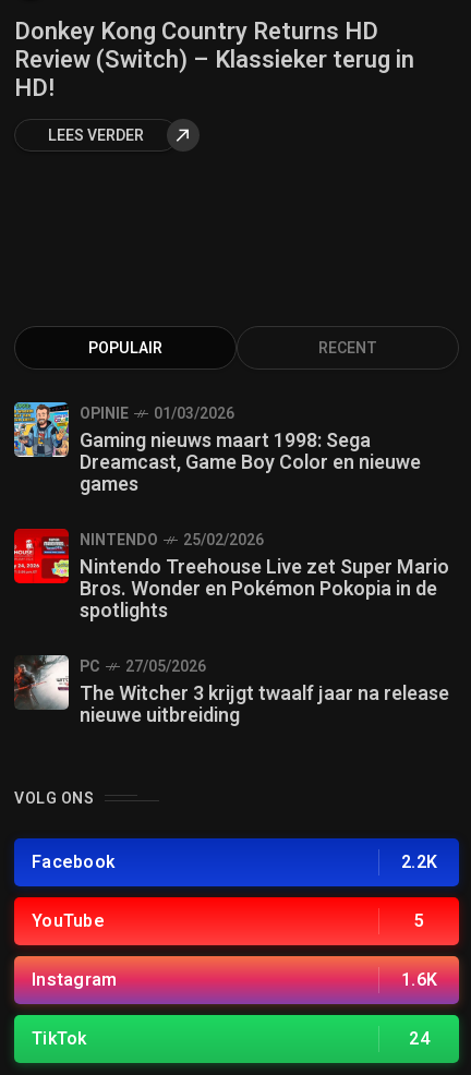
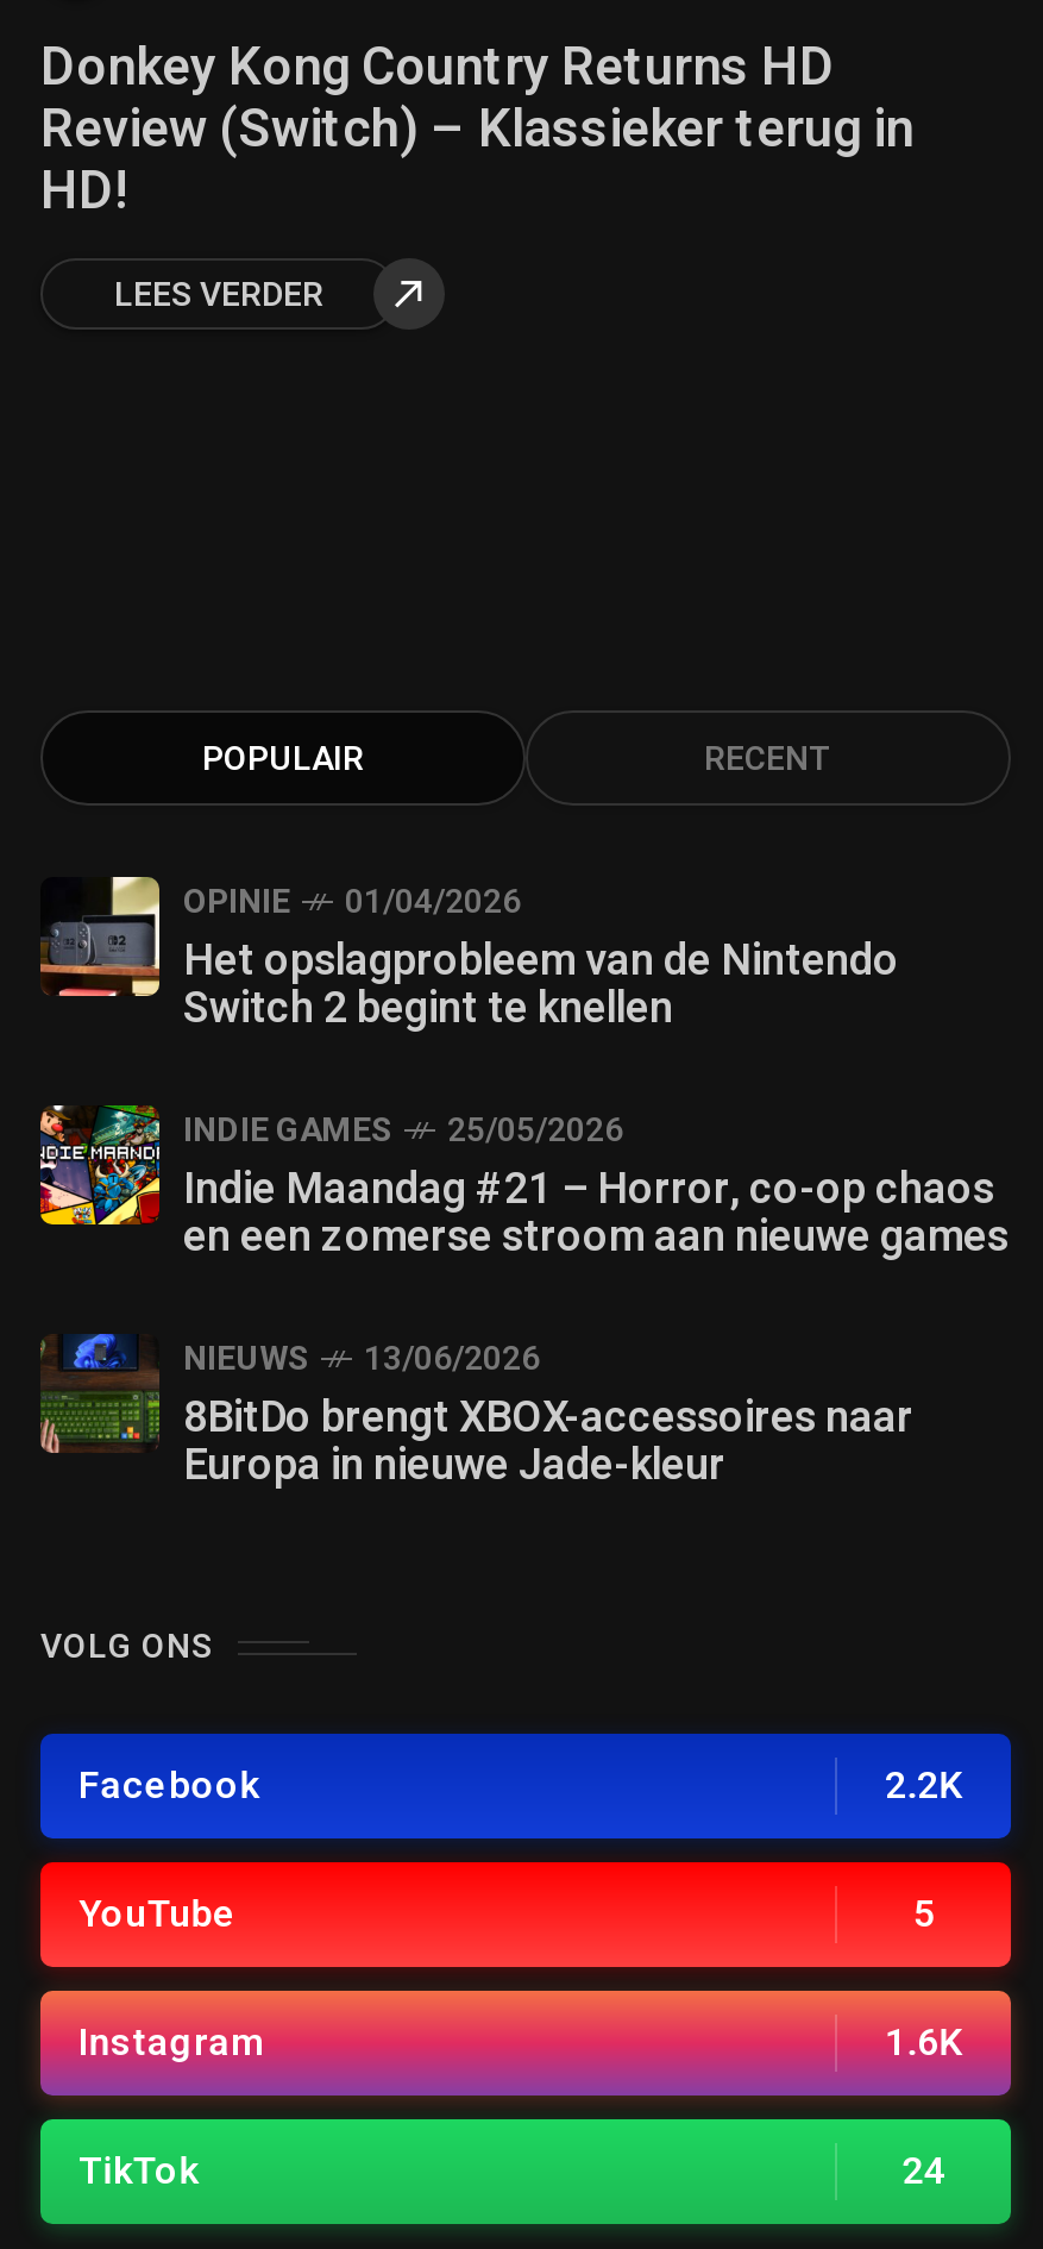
- [image]
- 01/03/2026
- Gaming nieuws maart 1998: Sega
- Dreamcast, Game Boy Color en nieuwe
- games
+ [image]
+ 01/04/2026
+ Het opslagprobleem van de Nintendo
+ Switch 2 begint te knellen

- [image]
- NINTENDO
- 25/02/2026
- Nintendo Treehouse Live zet Super Mario
- Bros. Wonder en Pokémon Pokopia in de
- spotlights
+ [image]
+ INDIE GAMES
+ 25/05/2026
+ Indie Maandag #21 – Horror, co-op chaos
+ en een zomerse stroom aan nieuwe games

- [image]
- PC
- 27/05/2026
- The Witcher 3 krijgt twaalf jaar na release
- nieuwe uitbreiding
+ [image]
+ NIEUWS
+ 13/06/2026
+ 8BitDo brengt XBOX-accessoires naar
+ Europa in nieuwe Jade-kleur
